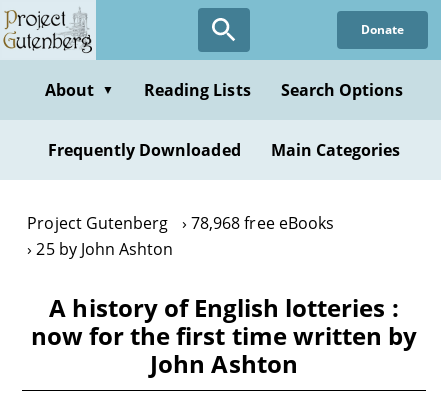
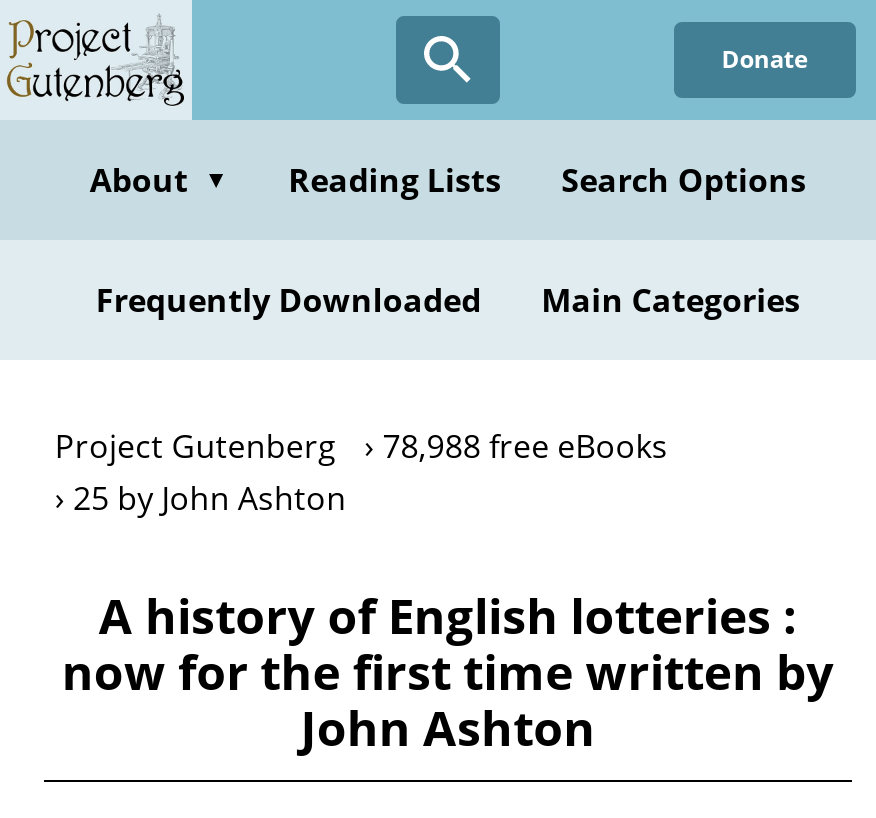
- Project Gutenberg 78,968 free eBooks
+ Project Gutenberg 78,988 free eBooks
